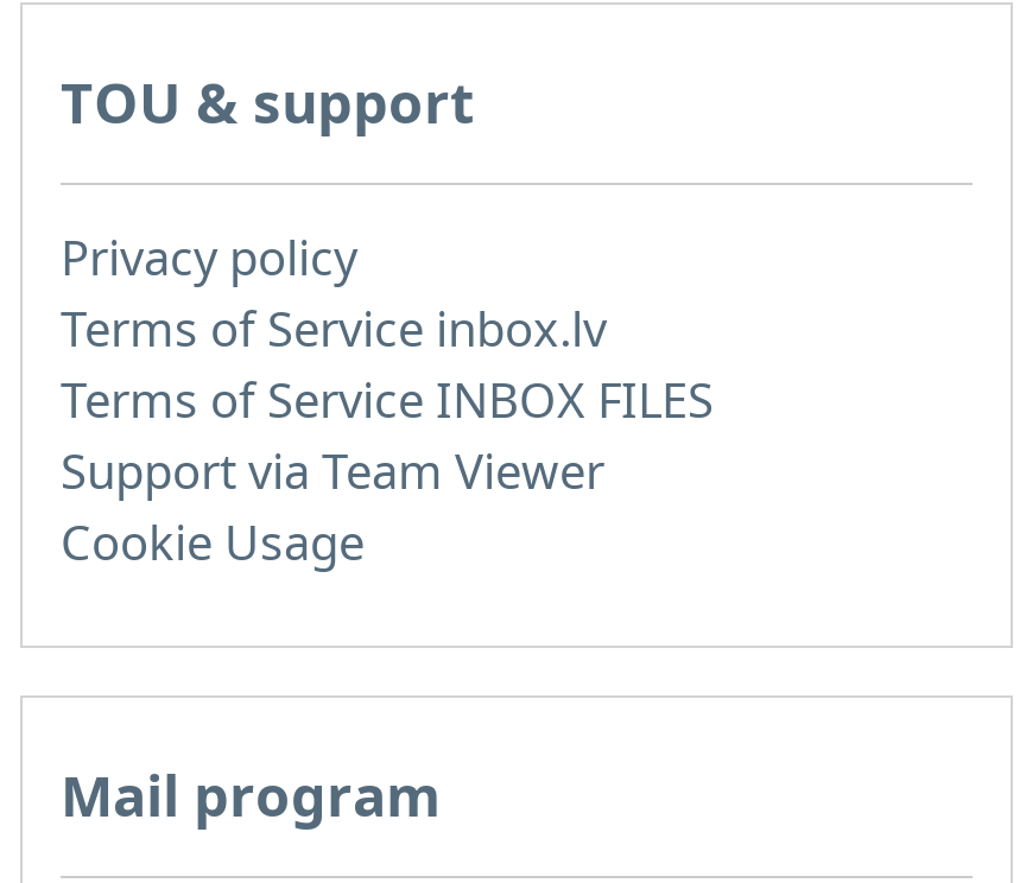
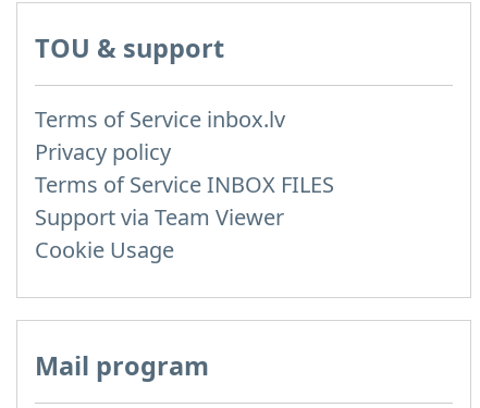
moved down: Privacy policy

moved up: Terms of Service inbox.lv
